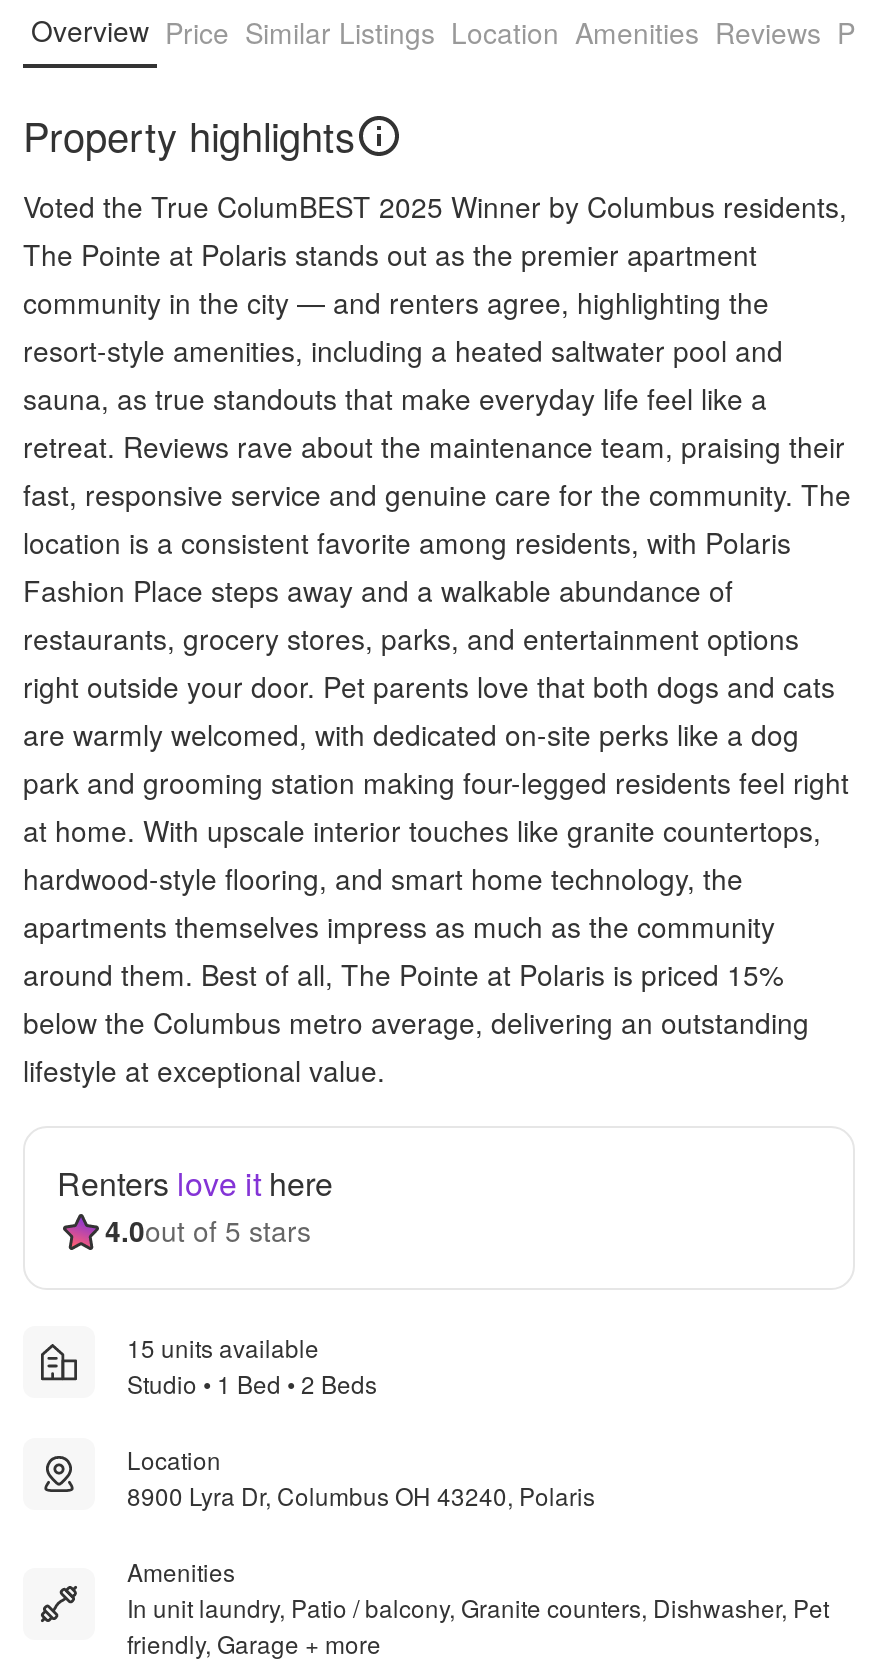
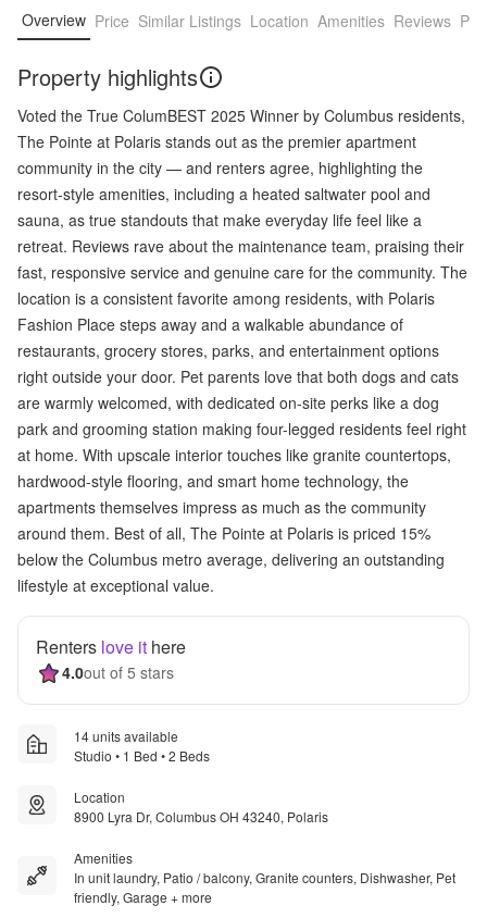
- 15 units available
+ 14 units available
